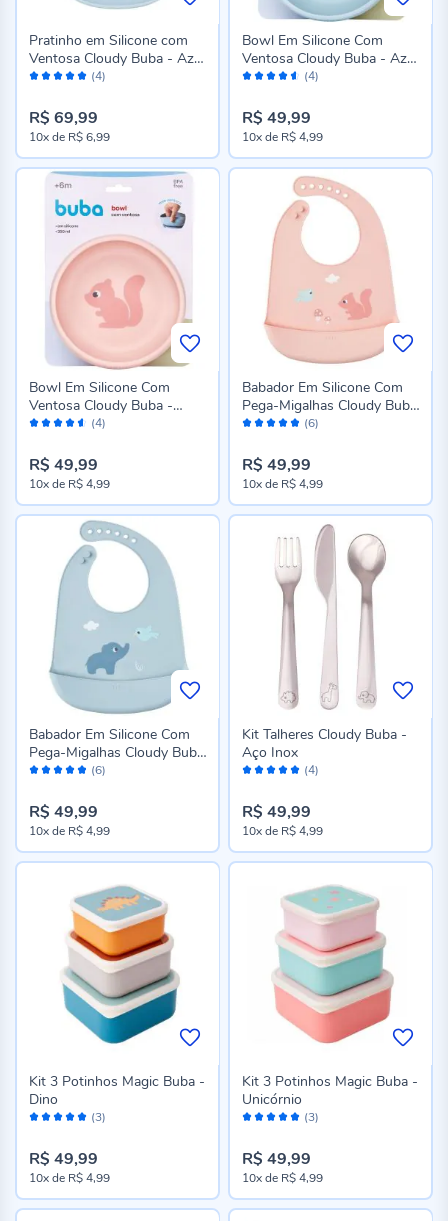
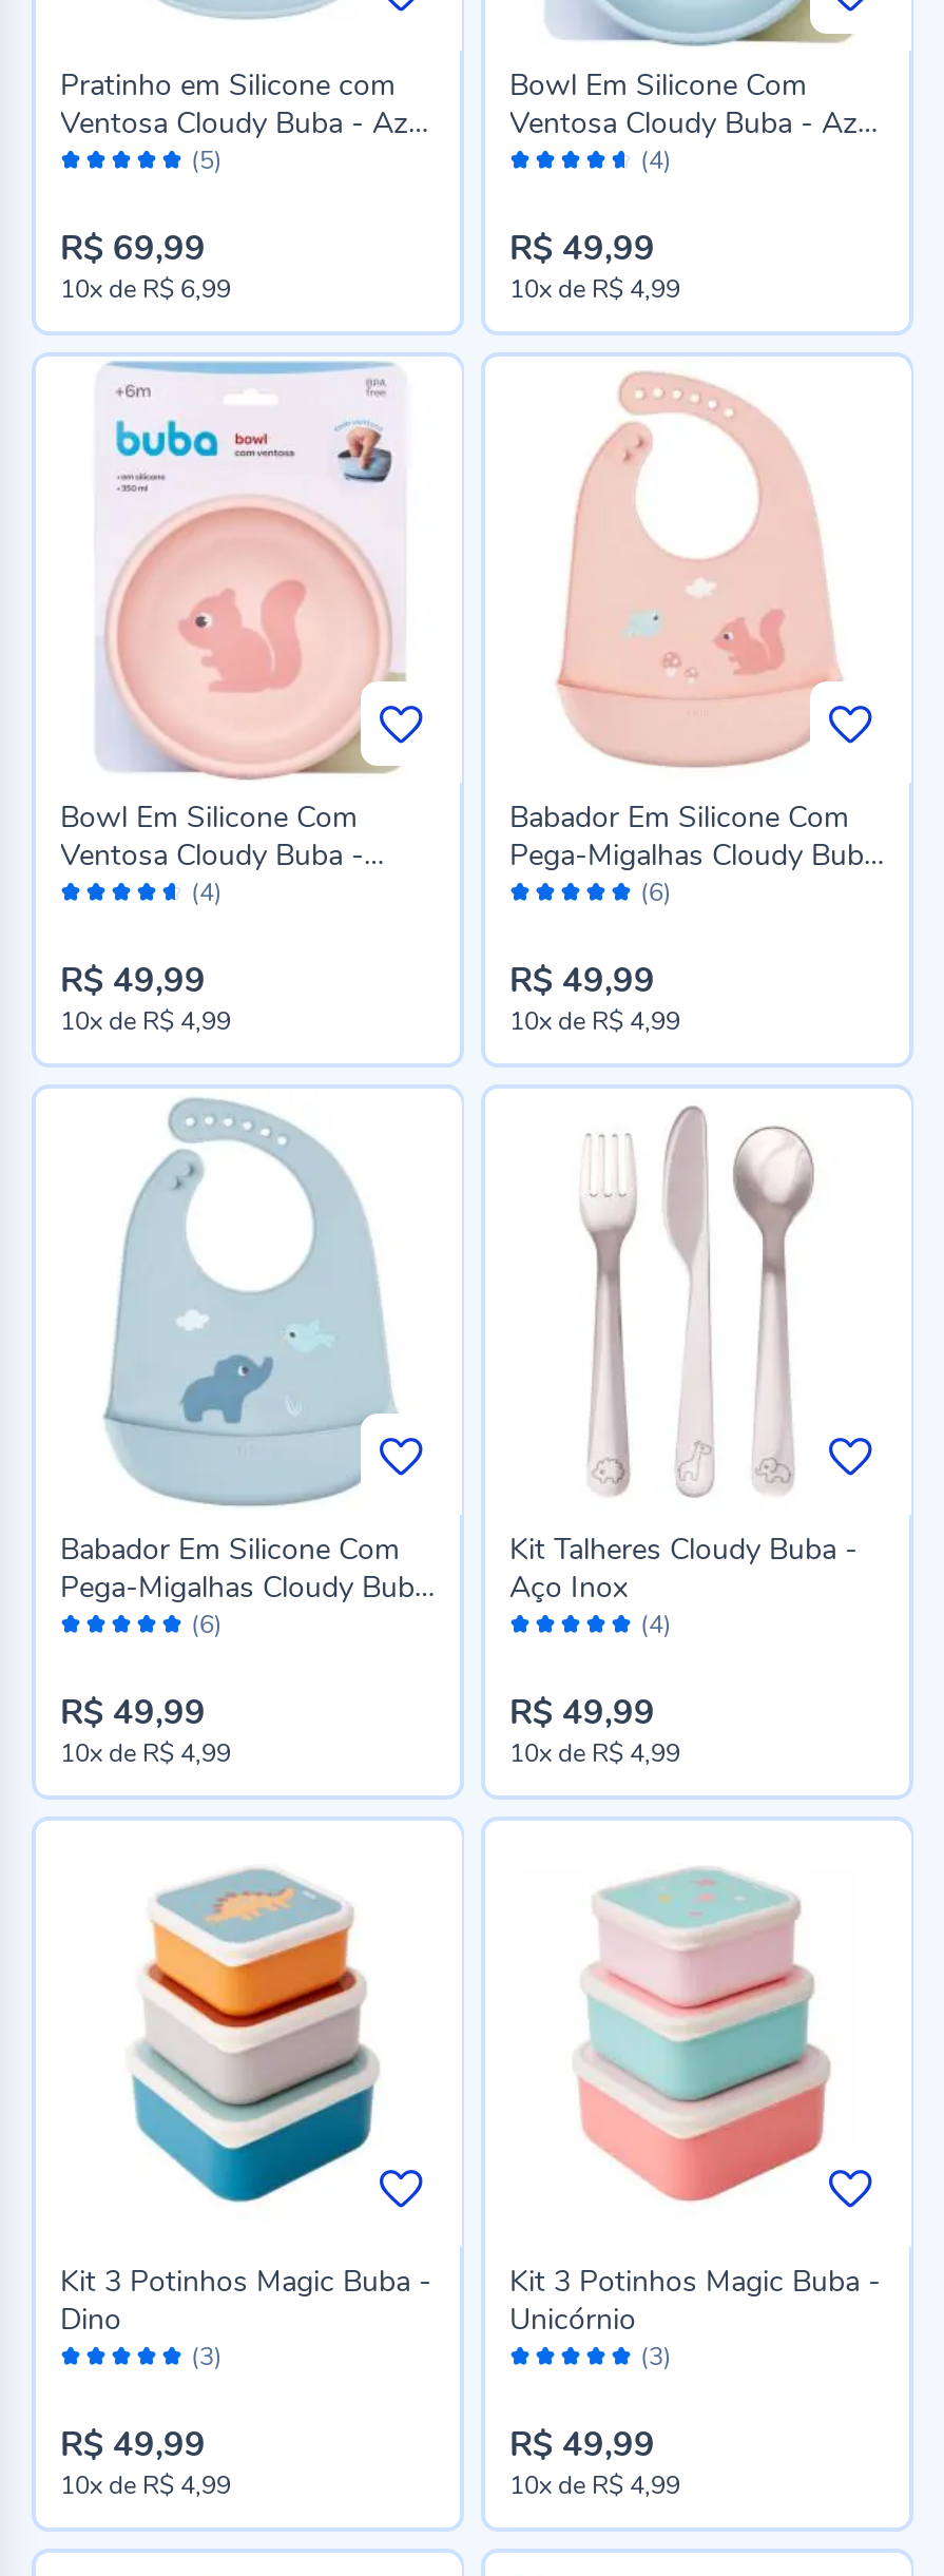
- (4)
+ (5)
